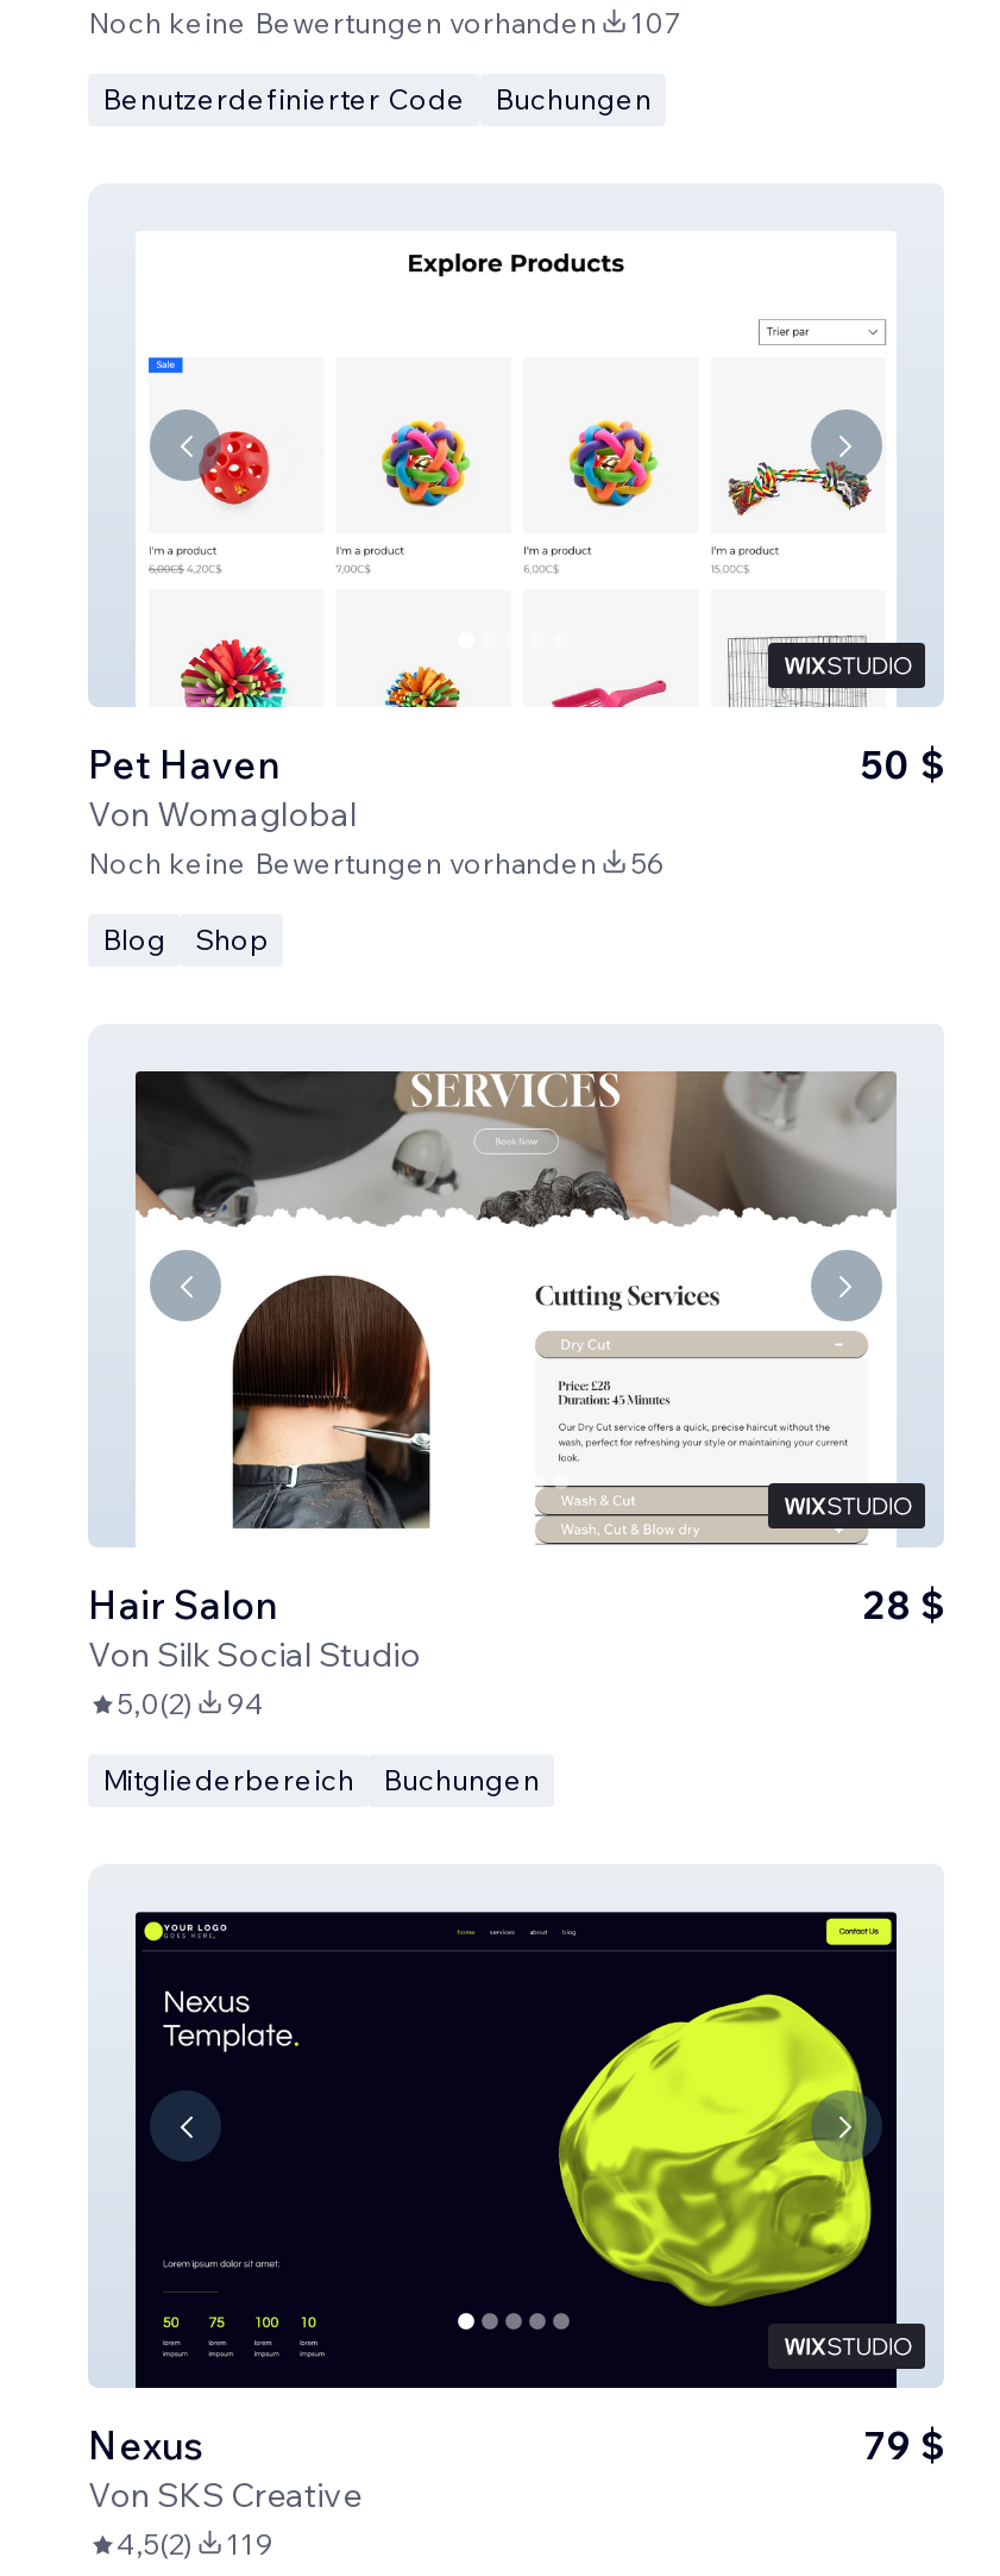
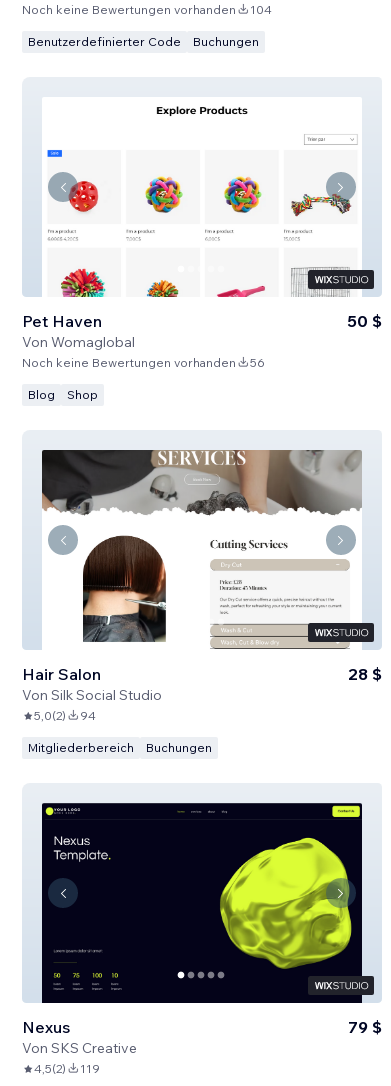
- Noch keine Bewertungen vorhanden 107
+ Noch keine Bewertungen vorhanden 104
